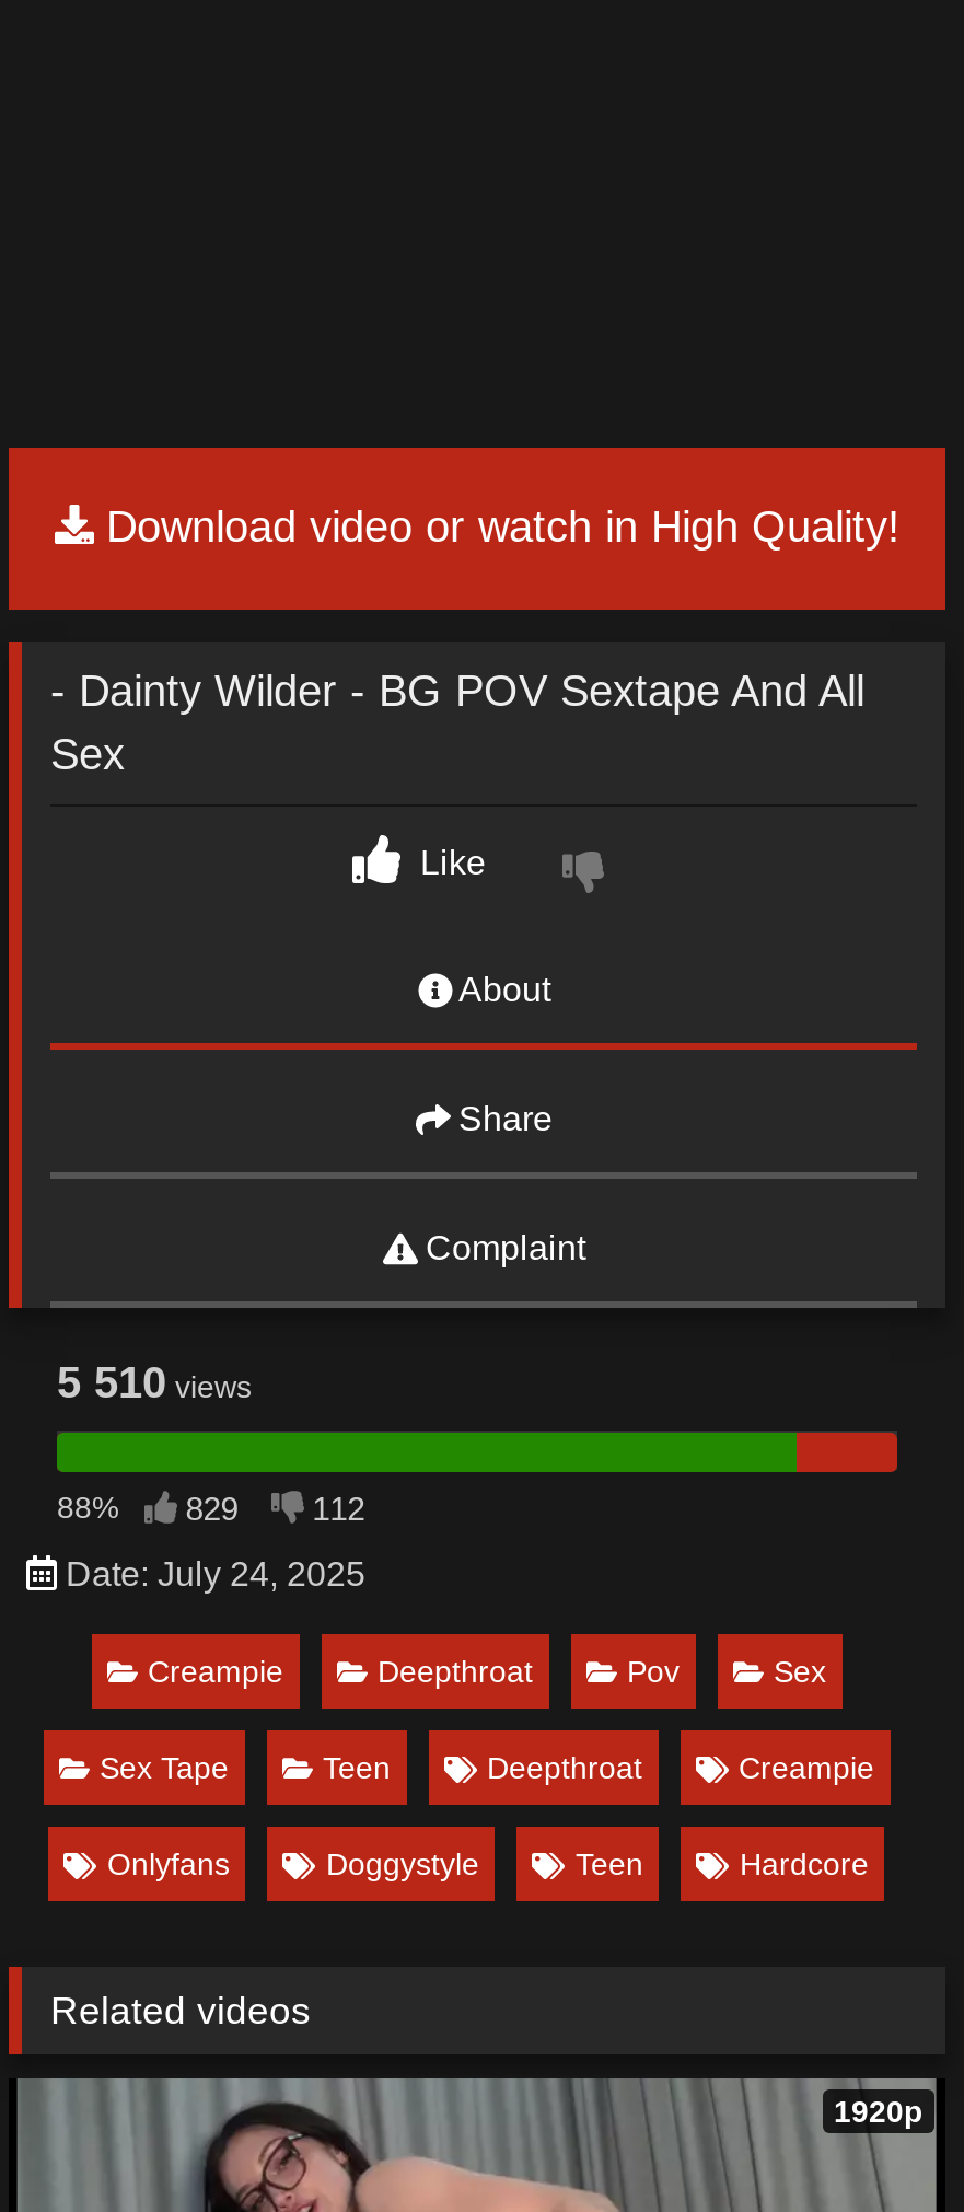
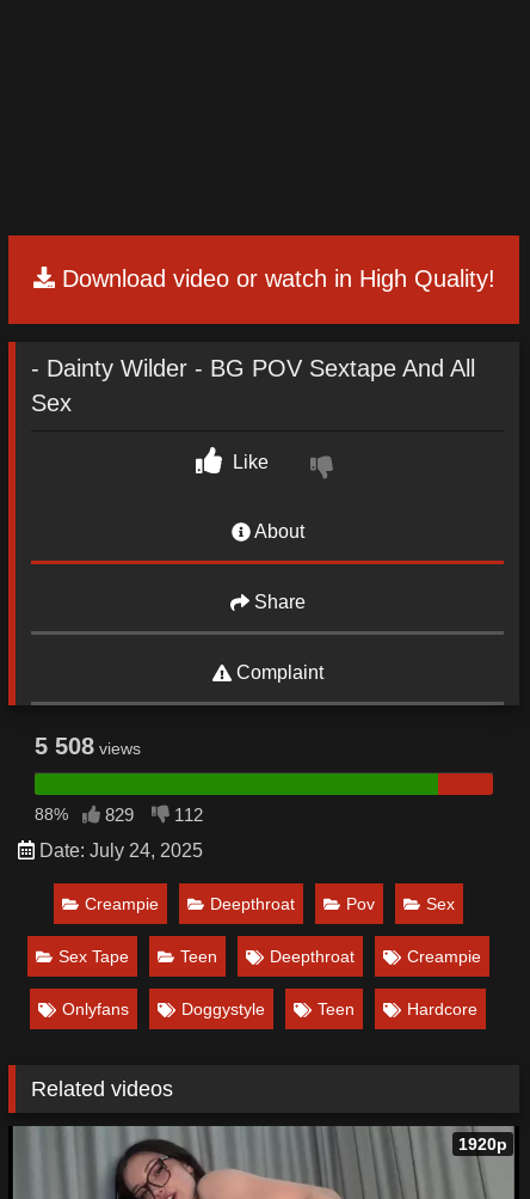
- 5 510 views
+ 5 508 views
